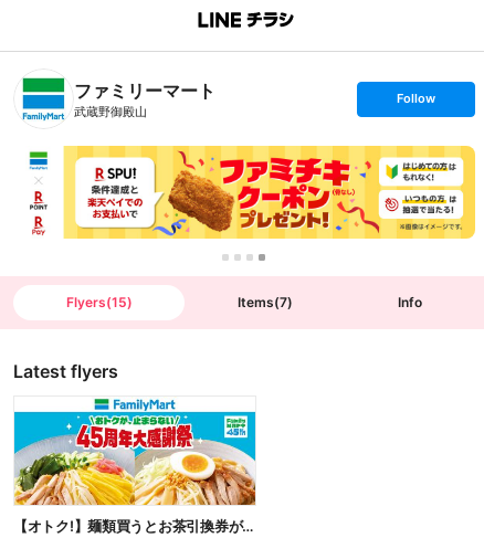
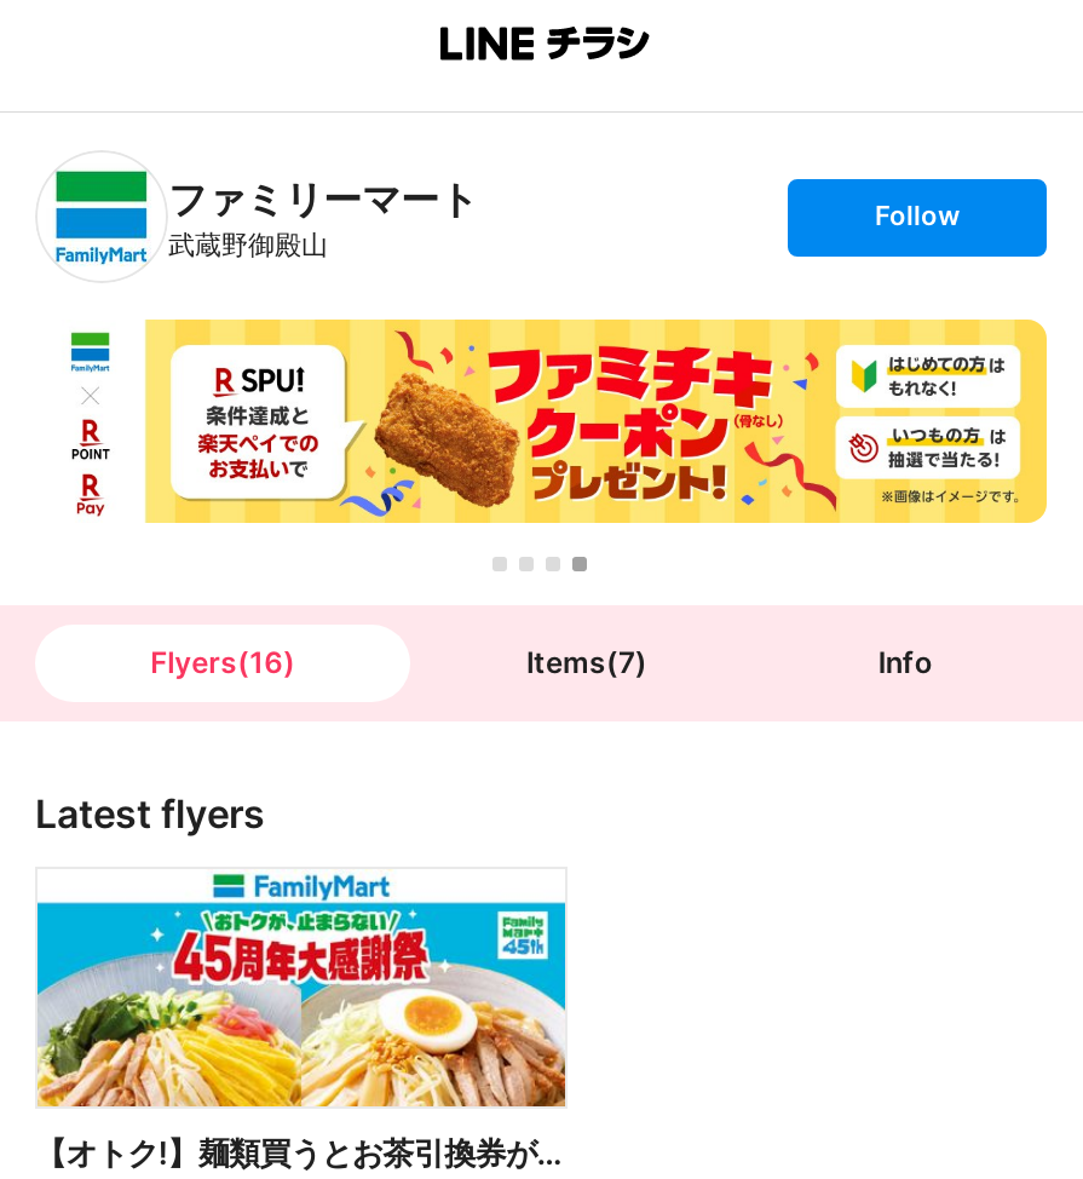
- Flyers(15)
+ Flyers(16)
